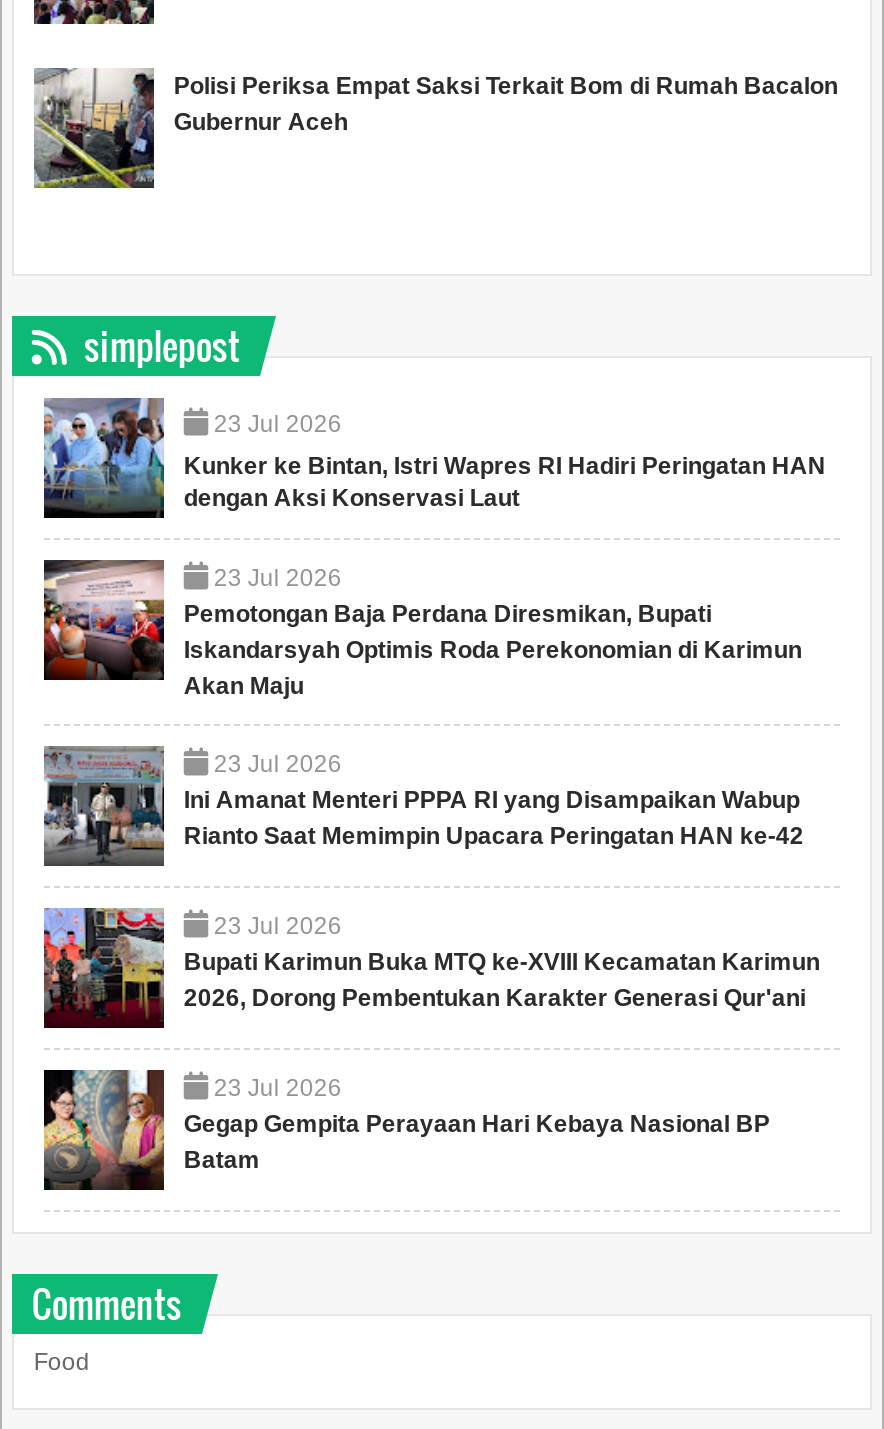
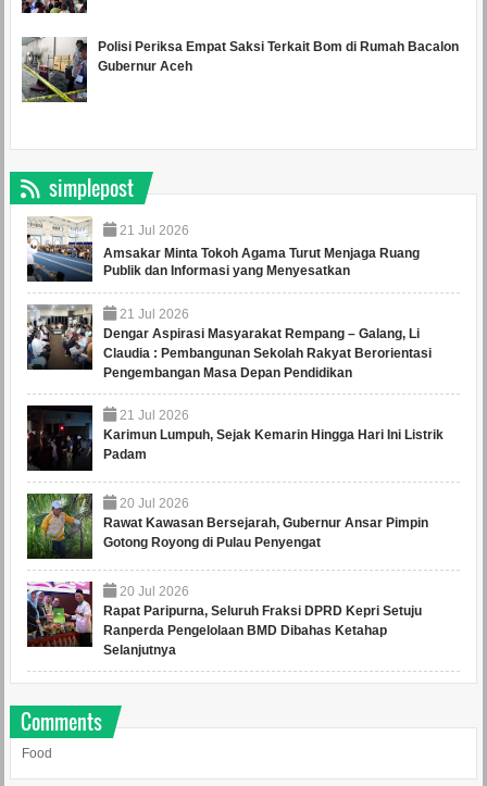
- [image]
- Kunker ke Bintan, Istri Wapres RI Hadiri Peringatan HAN
- dengan Aksi Konservasi Laut
+ [image]
+ Amsakar Minta Tokoh Agama Turut Menjaga Ruang
+ Publik dan Informasi yang Menyesatkan

- 23 Jul 2026
+ 21 Jul 2026

- [image]
- 23 Jul 2026
- Pemotongan Baja Perdana Diresmikan, Bupati
- Iskandarsyah Optimis Roda Perekonomian di Karimun
- Akan Maju
+ [image]
+ 21 Jul 2026
+ Dengar Aspirasi Masyarakat Rempang – Galang, Li
+ Claudia : Pembangunan Sekolah Rakyat Berorientasi
+ Pengembangan Masa Depan Pendidikan

- [image]
- 23 Jul 2026
- Ini Amanat Menteri PPPA RI yang Disampaikan Wabup
- Rianto Saat Memimpin Upacara Peringatan HAN ke-42
+ [image]
+ 21 Jul 2026
+ Karimun Lumpuh, Sejak Kemarin Hingga Hari Ini Listrik
+ Padam

- [image]
- 23 Jul 2026
- Bupati Karimun Buka MTQ ke-XVIII Kecamatan Karimun
- 2026, Dorong Pembentukan Karakter Generasi Qur'ani
+ [image]
+ 20 Jul 2026
+ Rawat Kawasan Bersejarah, Gubernur Ansar Pimpin
+ Gotong Royong di Pulau Penyengat

- [image]
- 23 Jul 2026
- Gegap Gempita Perayaan Hari Kebaya Nasional BP
- Batam
+ [image]
+ 20 Jul 2026
+ Rapat Paripurna, Seluruh Fraksi DPRD Kepri Setuju
+ Ranperda Pengelolaan BMD Dibahas Ketahap
+ Selanjutnya
